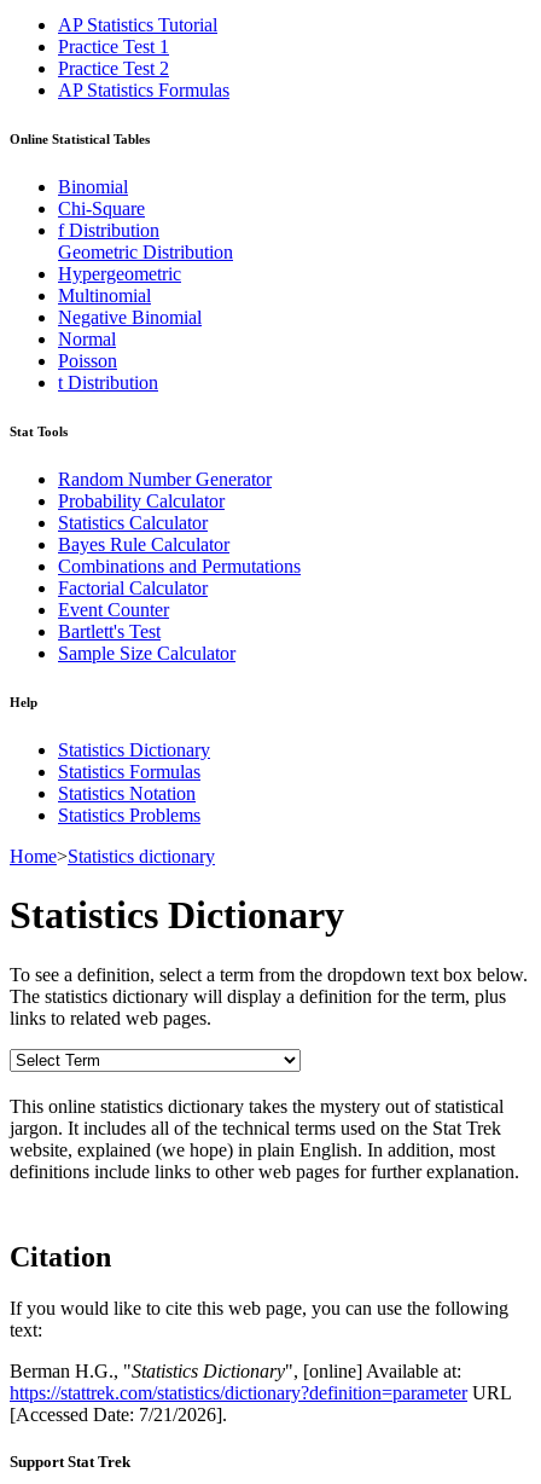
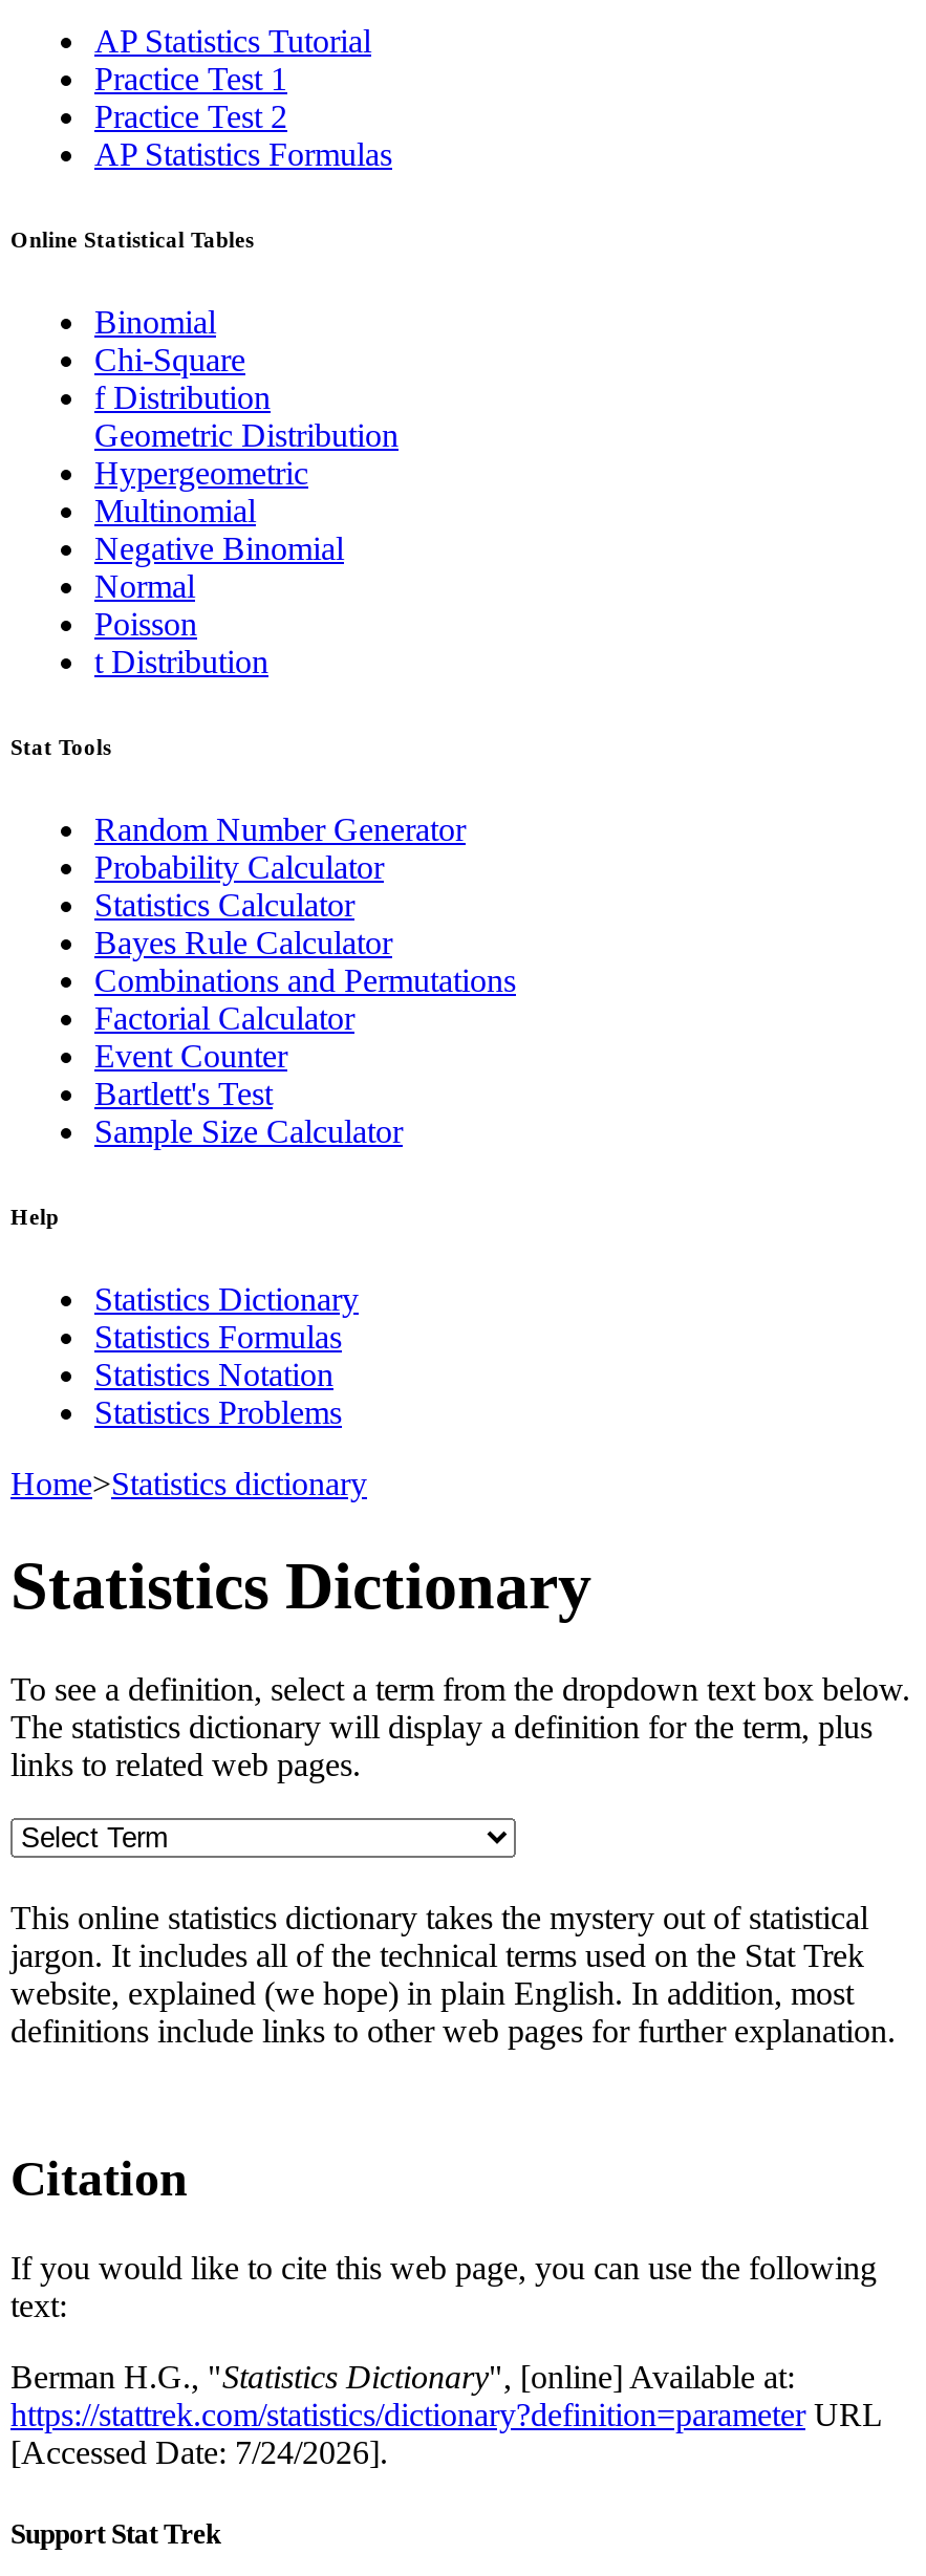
- [Accessed Date: 7/21/2026].
+ [Accessed Date: 7/24/2026].
